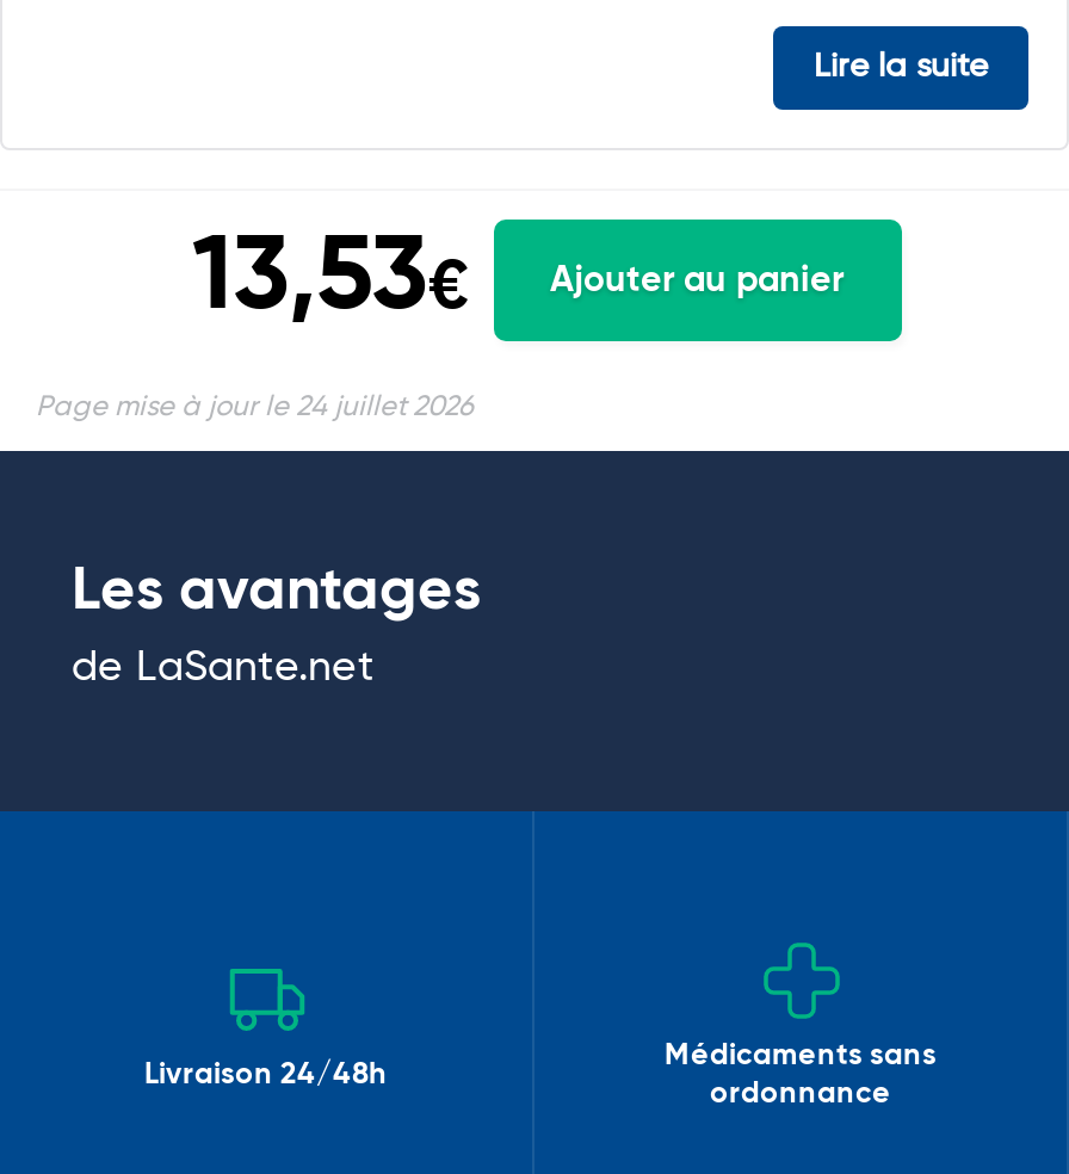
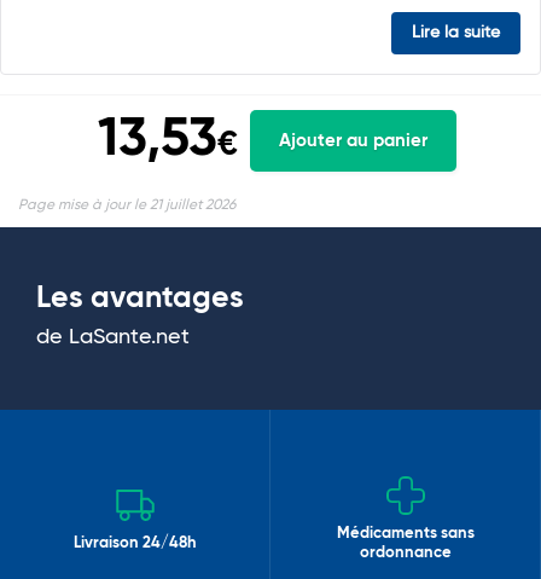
- Page mise à jour le 24 juillet 2026
+ Page mise à jour le 21 juillet 2026
